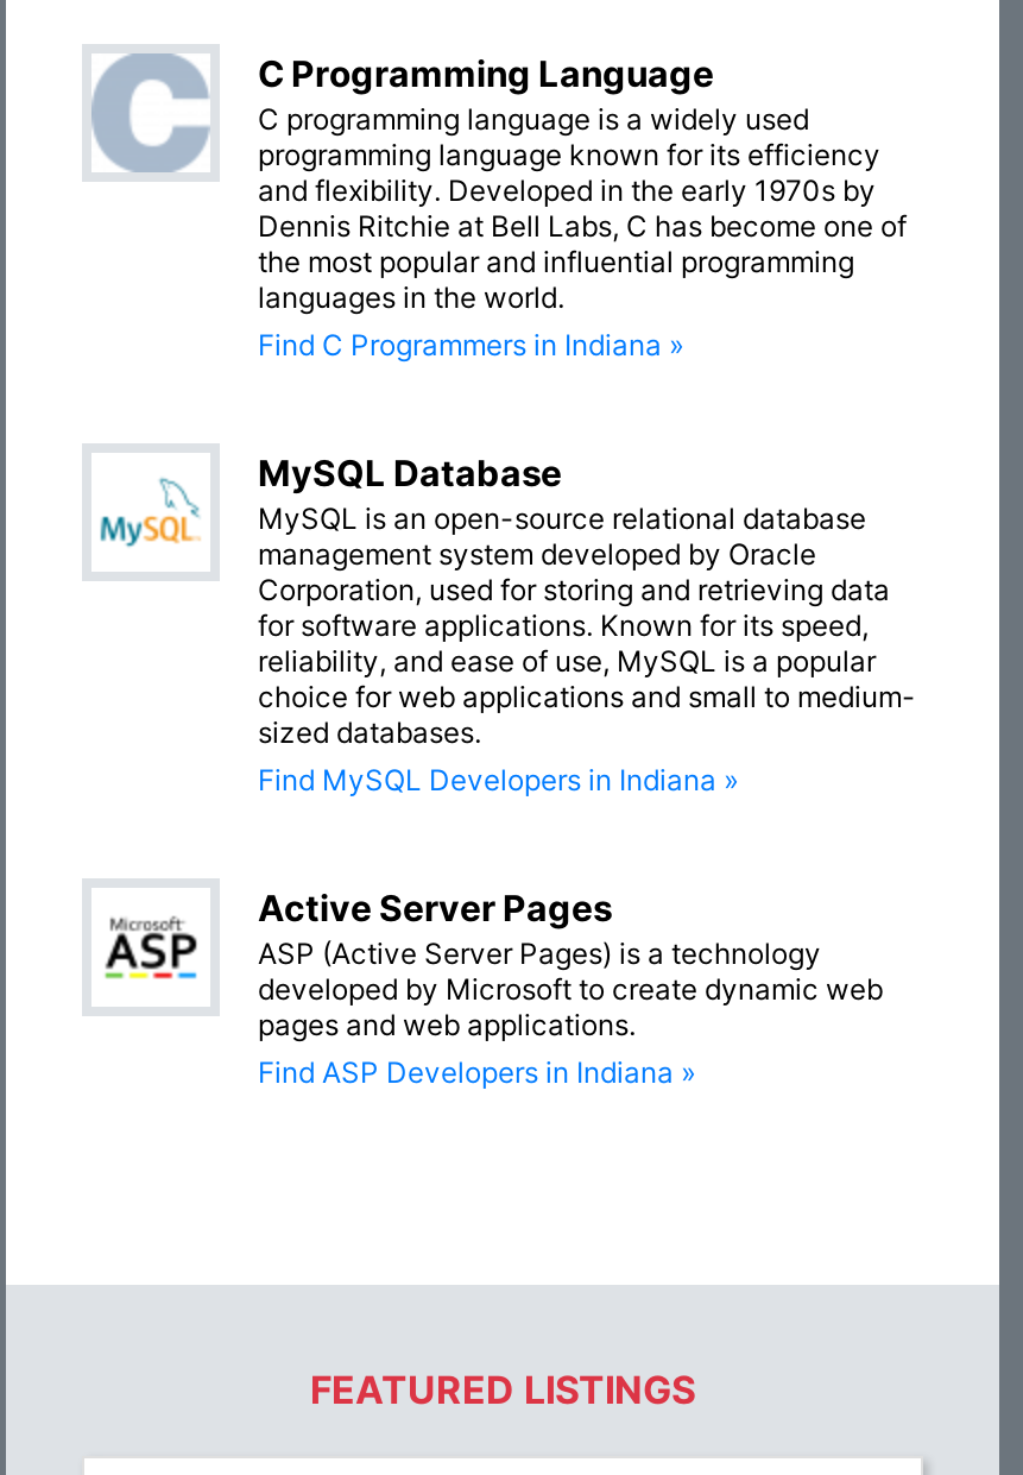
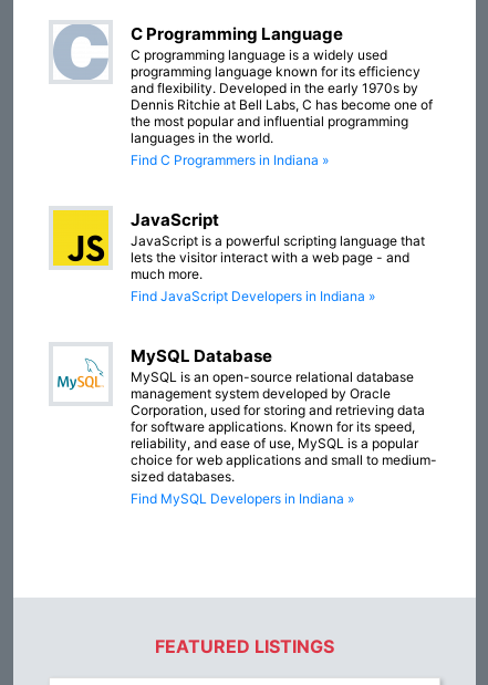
+ [image]
+ JavaScript
+ JavaScript is a powerful scripting language that
+ lets the visitor interact with a web page - and
+ much more.
+ Find JavaScript Developers in Indiana »

moved down: MySQL Database | MySQL is an open-source relational database | management system developed by Oracle | ... | sized databases. | Find MySQL Developers in Indiana »

- [image]
- Active Server Pages
- ASP (Active Server Pages) is a technology
- developed by Microsoft to create dynamic web
- pages and web applications.
- Find ASP Developers in Indiana »
